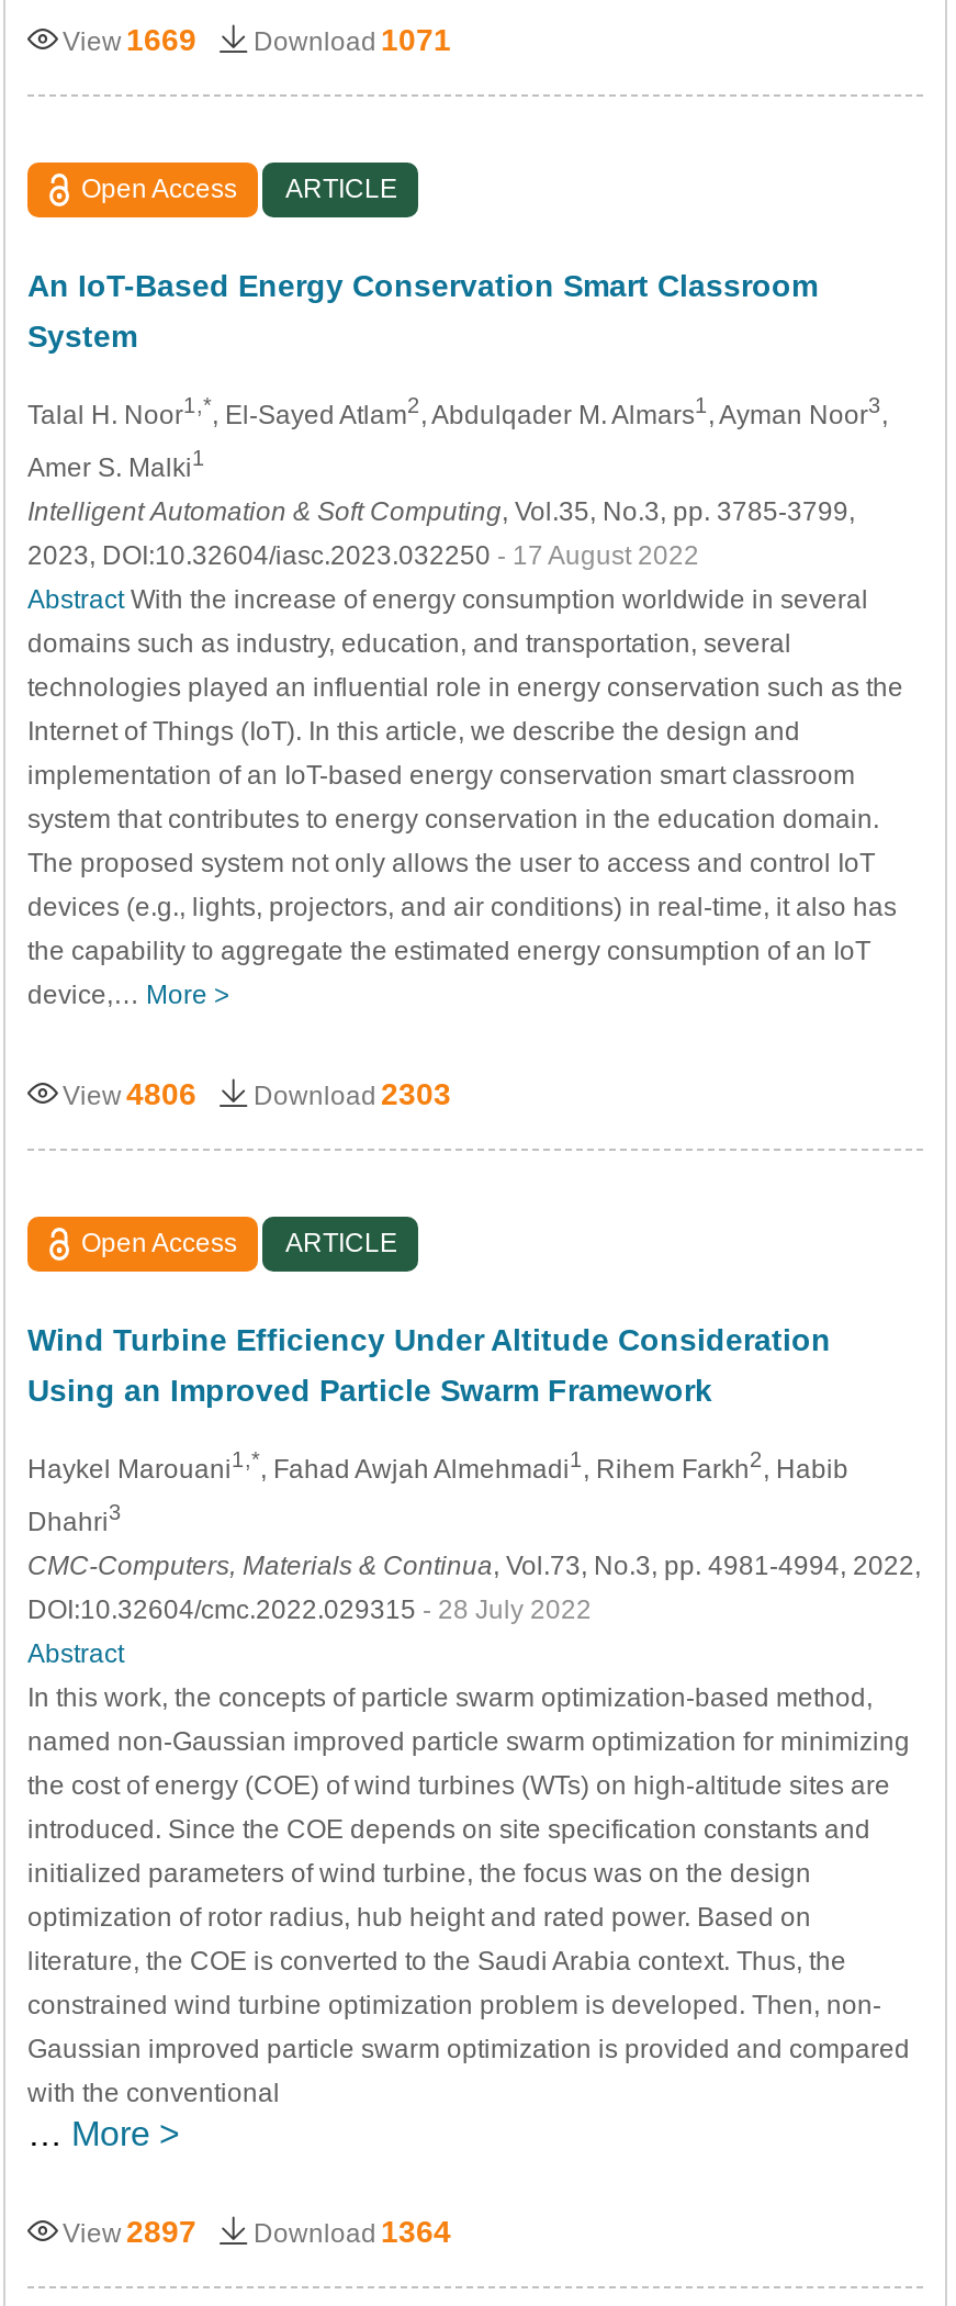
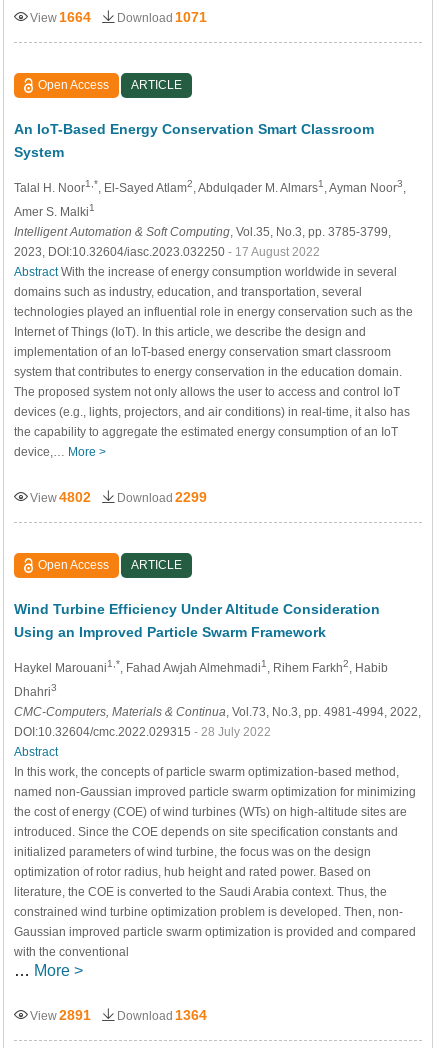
- View 1669 Download 1071
+ View 1664 Download 1071

- View 4806
+ View 4802

- Download 2303
+ Download 2299

- View 2897 Download 1364
+ View 2891 Download 1364
